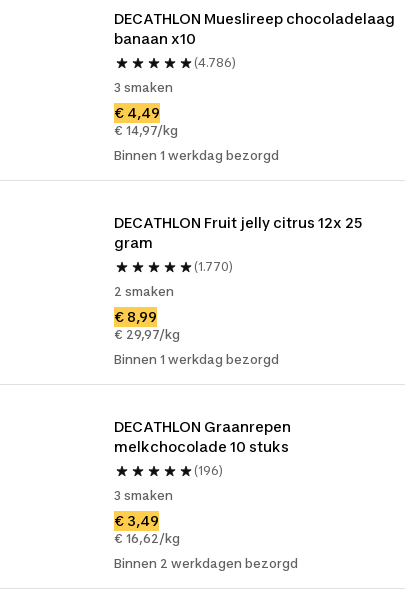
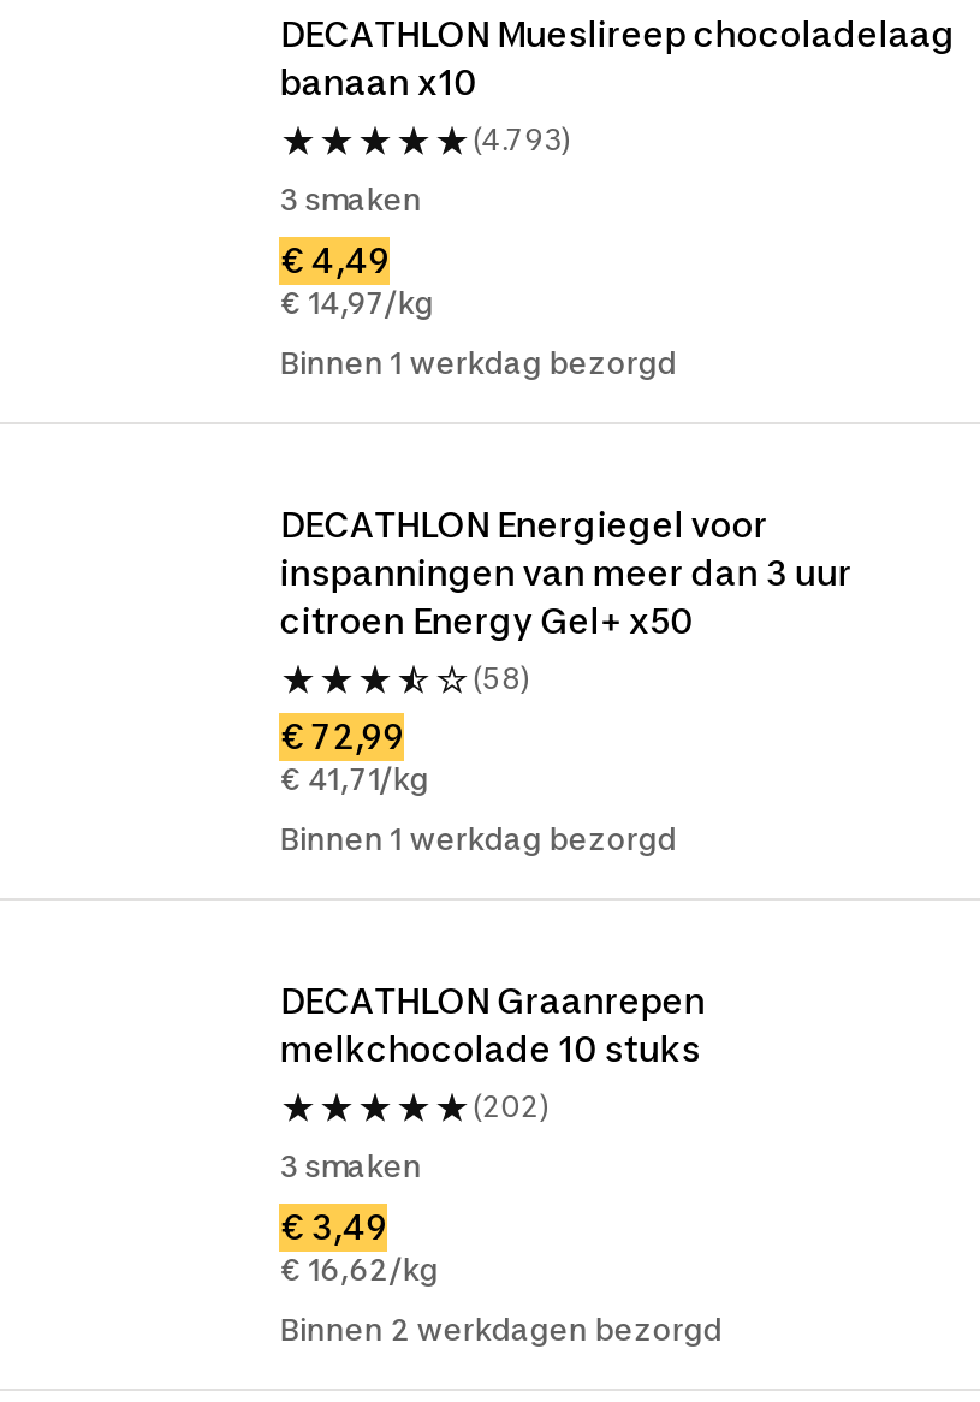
- (4.786)
+ (4.793)

- DECATHLON Fruit jelly citrus 12x 25
- gram
- (1.770)
- 2 smaken
- € 8,99
- € 29,97/kg
+ DECATHLON Energiegel voor
+ inspanningen van meer dan 3 uur
+ citroen Energy Gel+ x50
+ (58)
+ € 72,99
+ € 41,71/kg

- (196)
+ (202)
